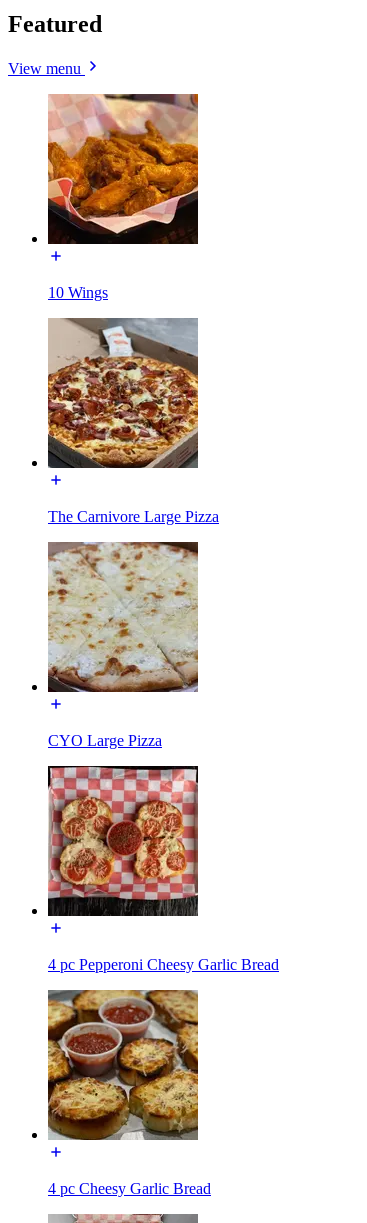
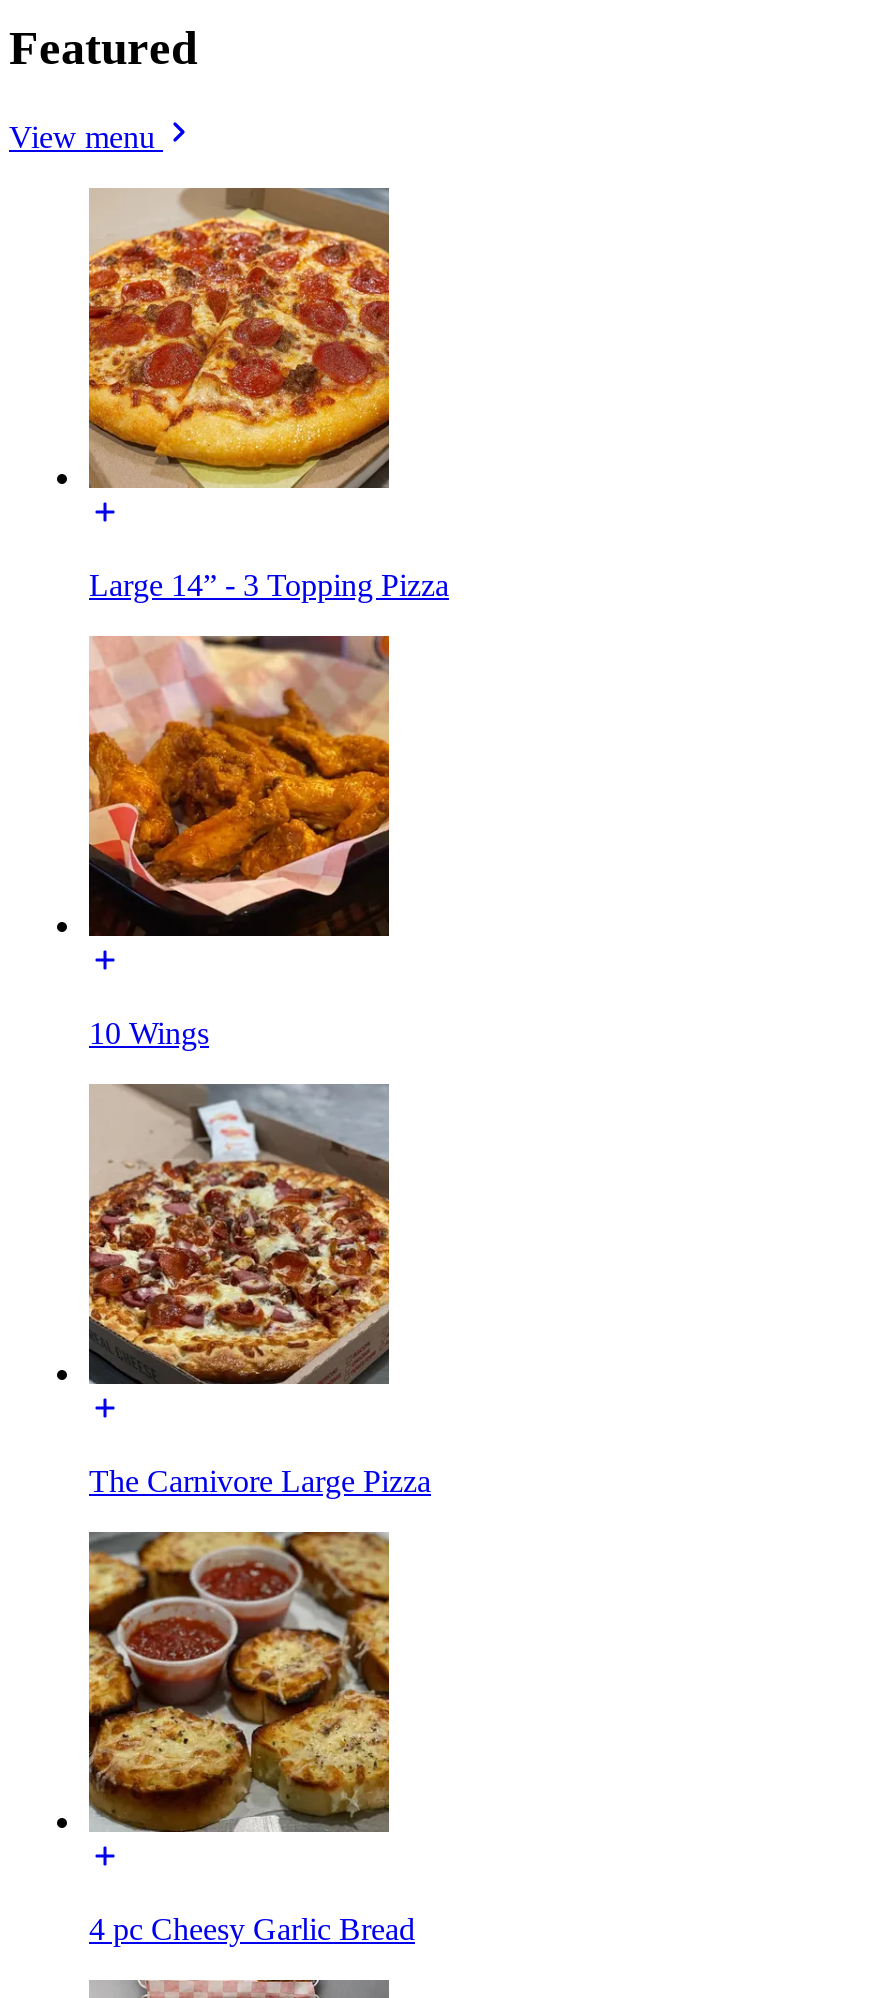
+ [image]
+ Large 14” - 3 Topping Pizza

moved down: [image] | 10 Wings | The Carnivore Large Pizza

- [image]
- CYO Large Pizza

- [image]
- 4 pc Pepperoni Cheesy Garlic Bread
